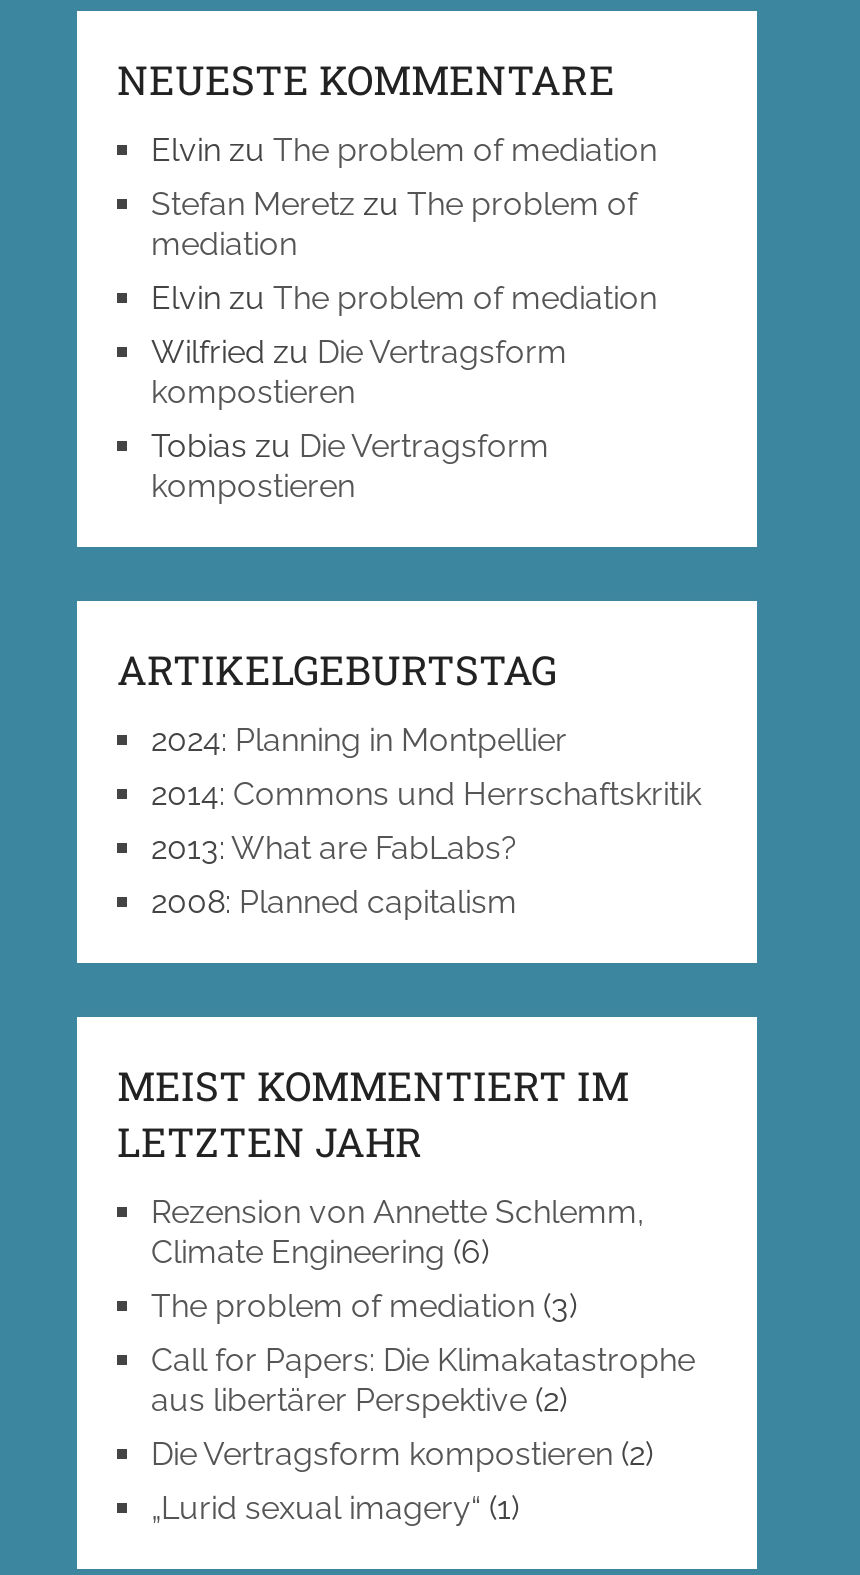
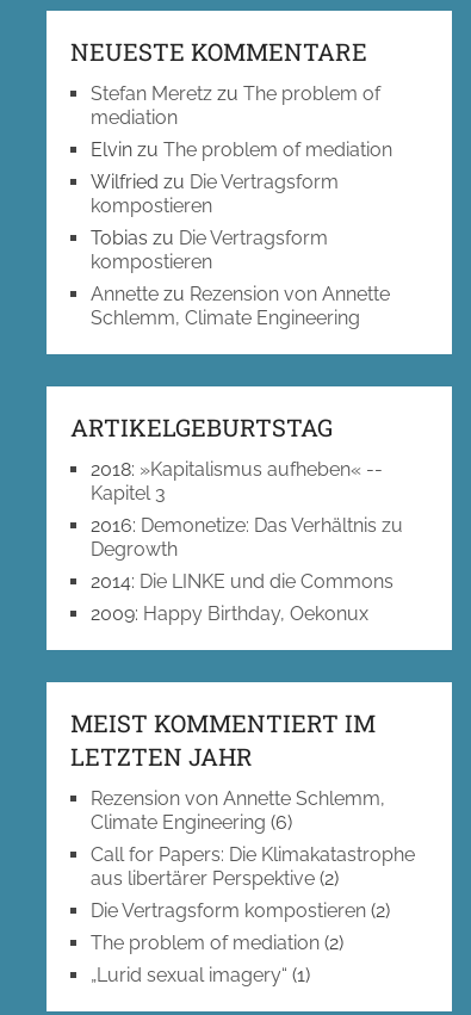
- Elvin zu The problem of mediation

moved up: Stefan Meretz zu The problem of | mediation | Elvin zu The problem of mediation | Wilfried zu Die Vertragsform | kompostieren | Tobias zu Die Vertragsform | kompostieren

+ Annette zu Rezension von Annette
+ Schlemm, Climate Engineering

- 2024: Planning in Montpellier
- 2014: Commons und Herrschaftskritik
- 2013: What are FabLabs?
- 2008: Planned capitalism
+ 2018:»Kapitalismus aufheben« --
+ Kapitel 3
+ 2016: Demonetize: Das Verhältnis zu
+ Degrowth
+ 2014: Die LINKE und die Commons
+ 2009: Happy Birthday, Oekonux

- The problem of mediation (3)

+ The problem of mediation (2)
